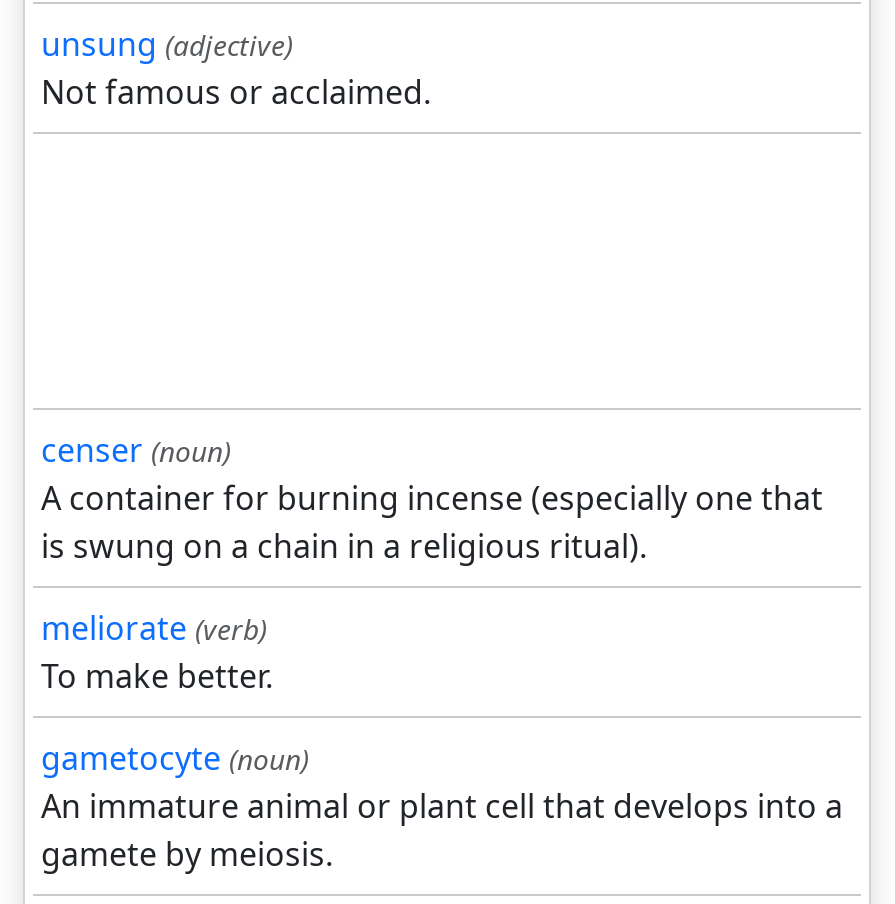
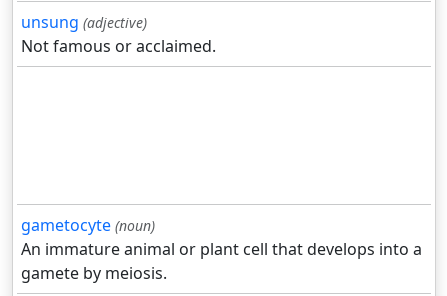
- censer (noun)
- A container for burning incense (especially one that
- is swung on a chain in a religious ritual).
- meliorate (verb)
- To make better.
